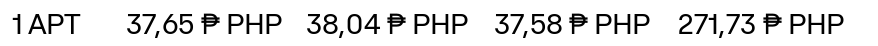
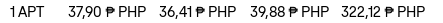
- 37,65 ₱ PHP
+ 37,90 ₱ PHP

- 38,04 ₱ PHP
+ 36,41 ₱ PHP

- 37,58 ₱ PHP
+ 39,88 ₱ PHP

- 271,73 ₱ PHP
+ 322,12 ₱ PHP
